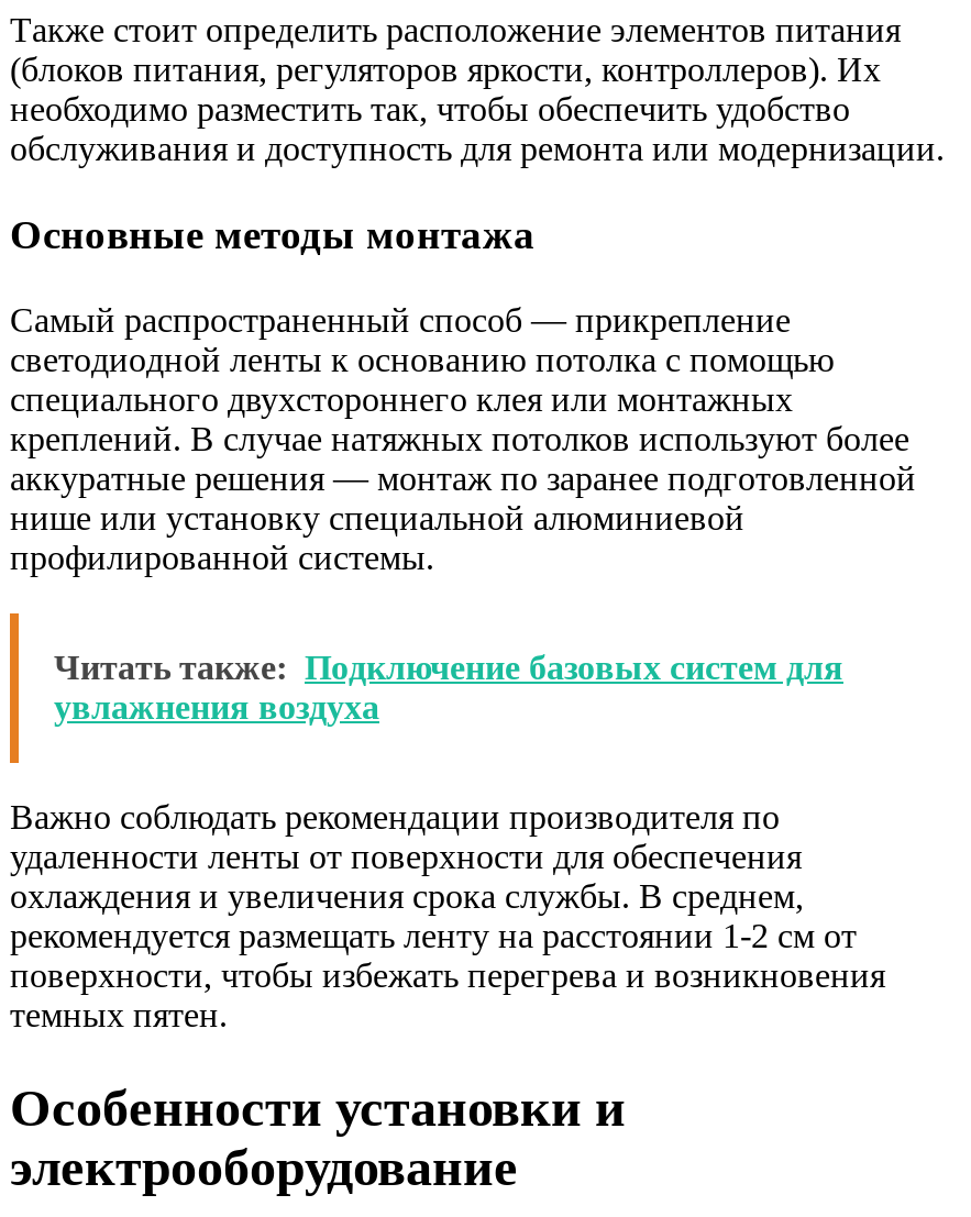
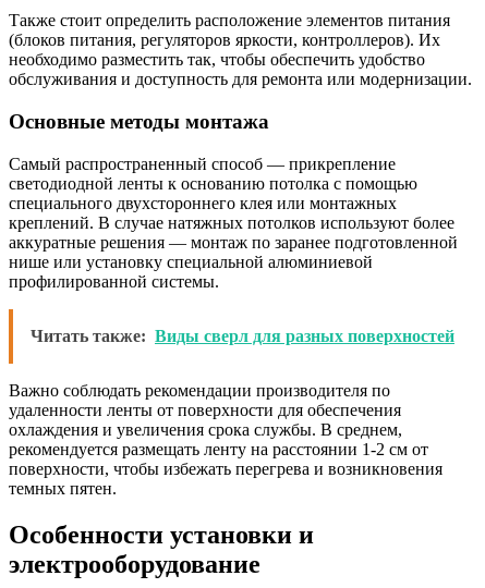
- Читать также: Подключение базовых систем для
- увлажнения воздуха
+ Читать также: Виды сверл для разных поверхностей
